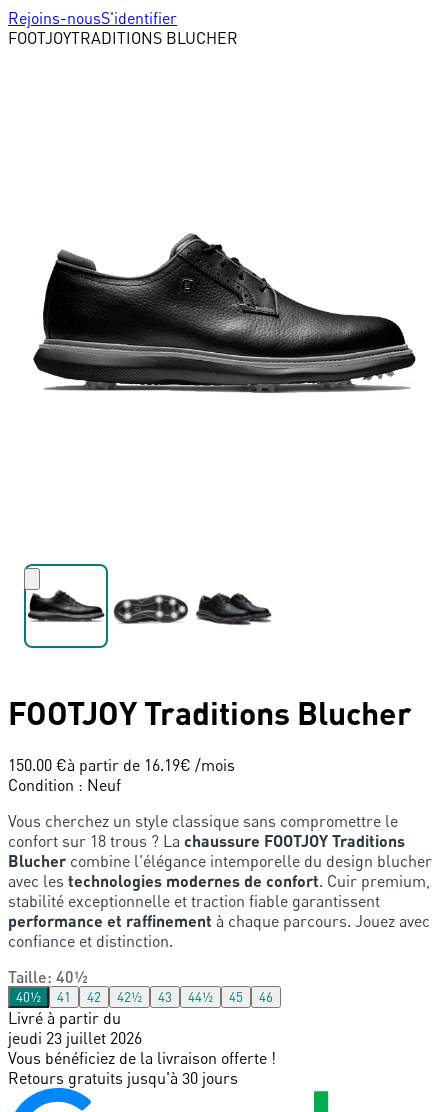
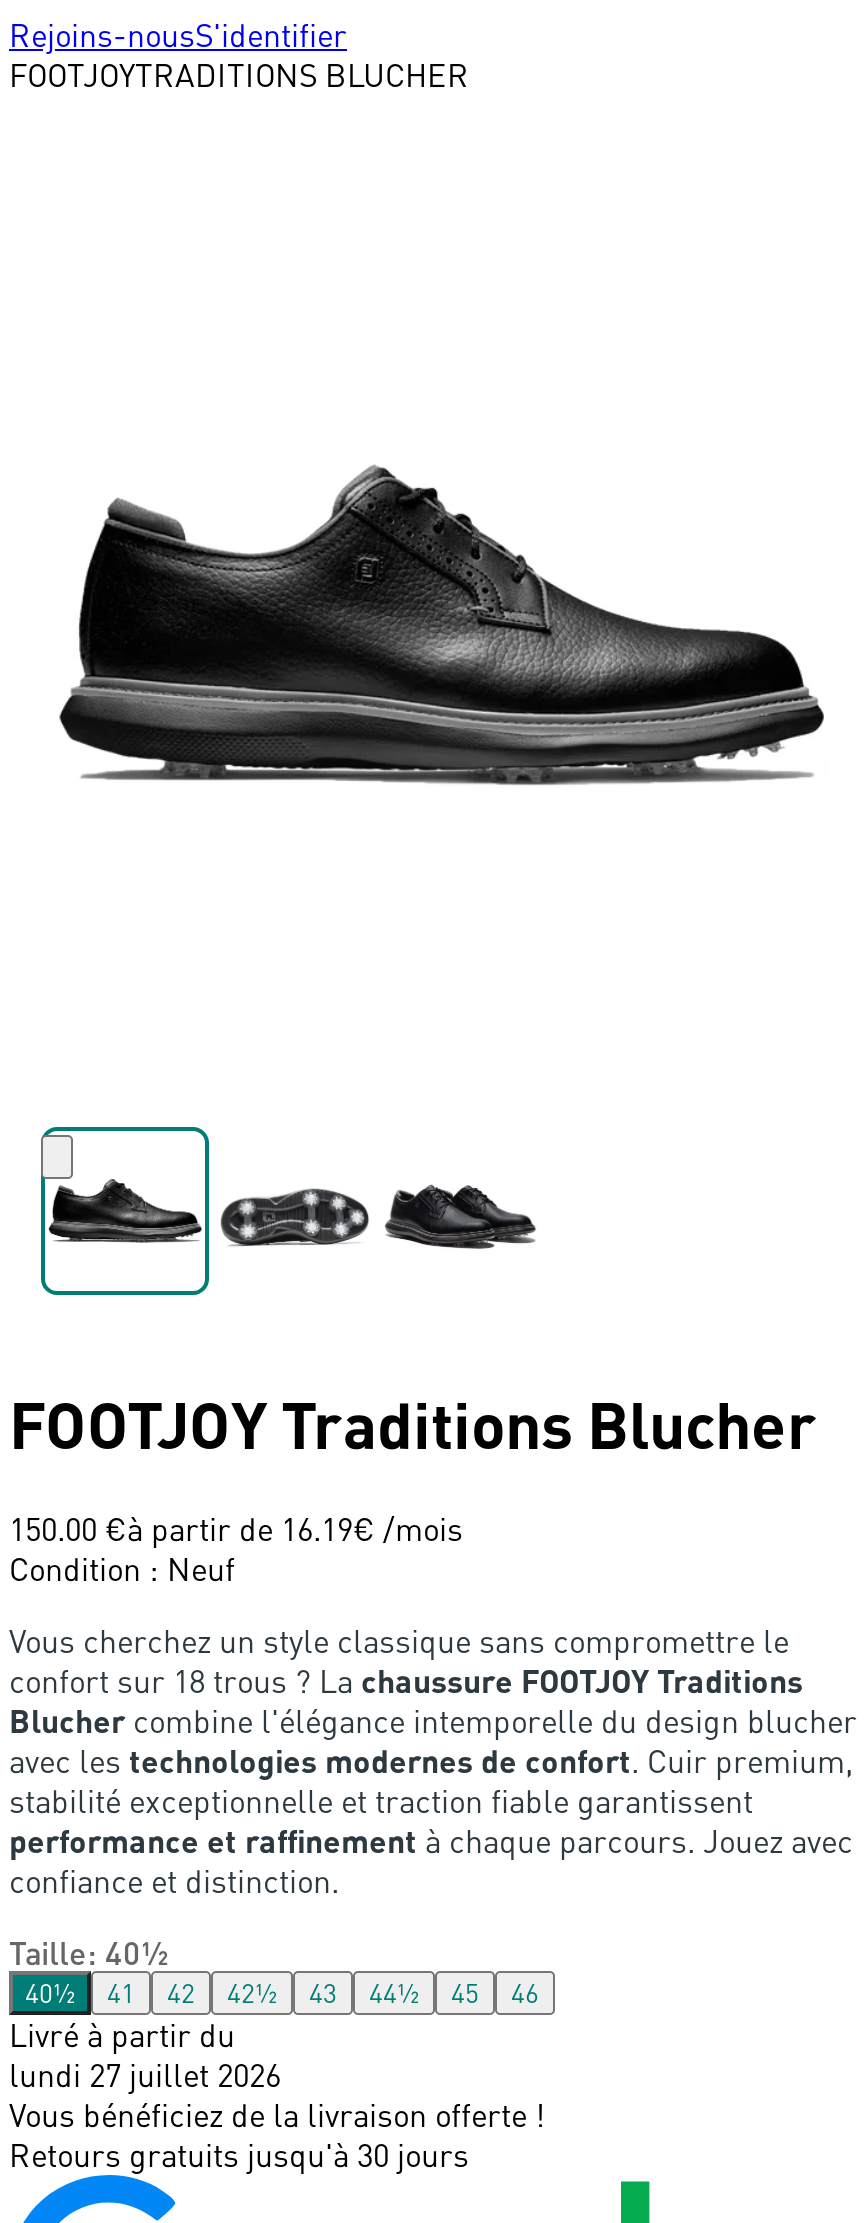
- jeudi 23 juillet 2026
+ lundi 27 juillet 2026
